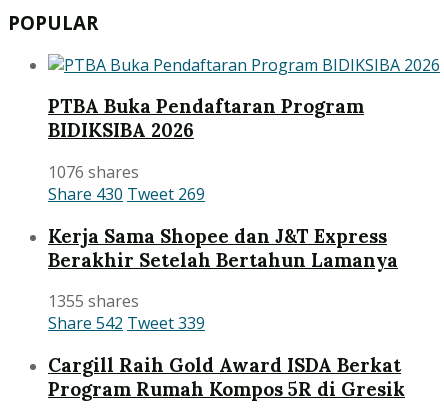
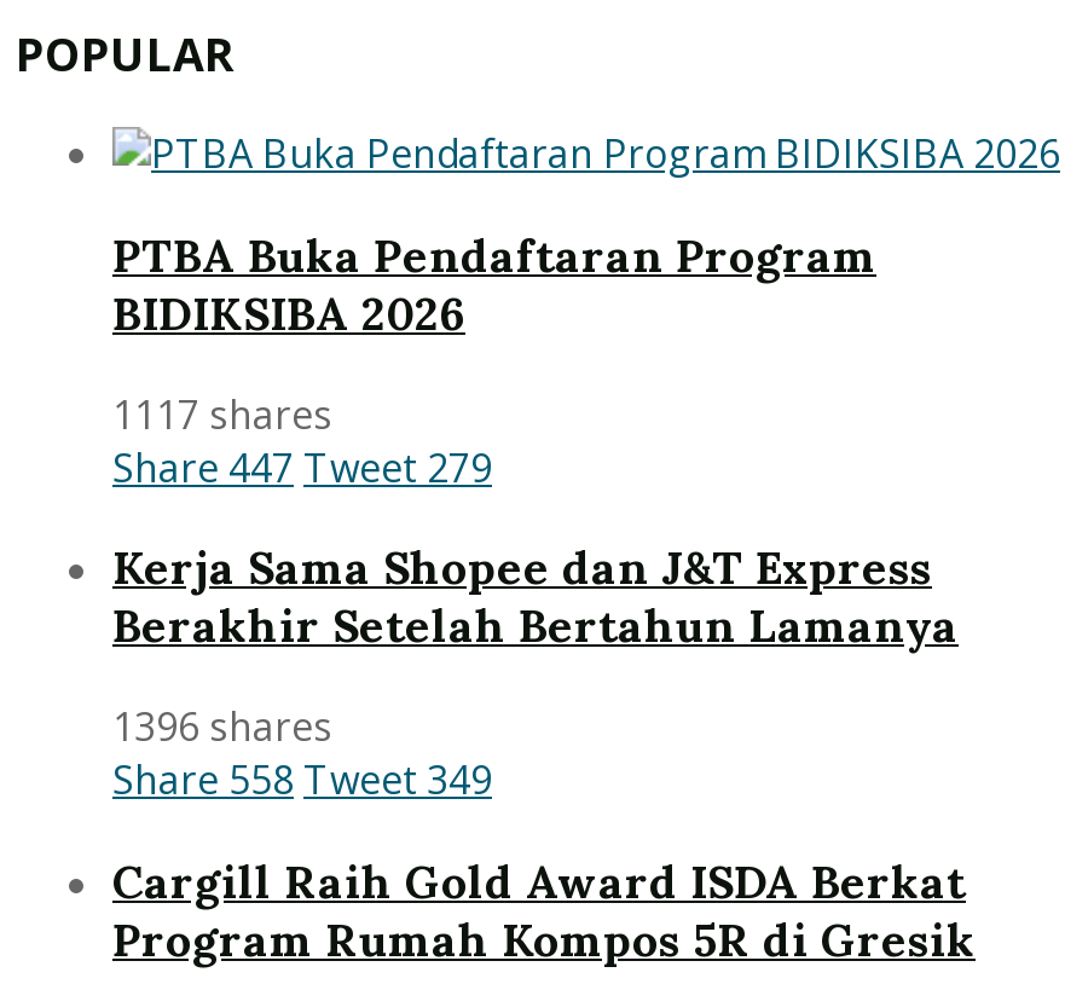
- 1076 shares
+ 1117 shares

- Share 430 Tweet 269
+ Share 447 Tweet 279

- 1355 shares
+ 1396 shares

- Share 542 Tweet 339
+ Share 558 Tweet 349
